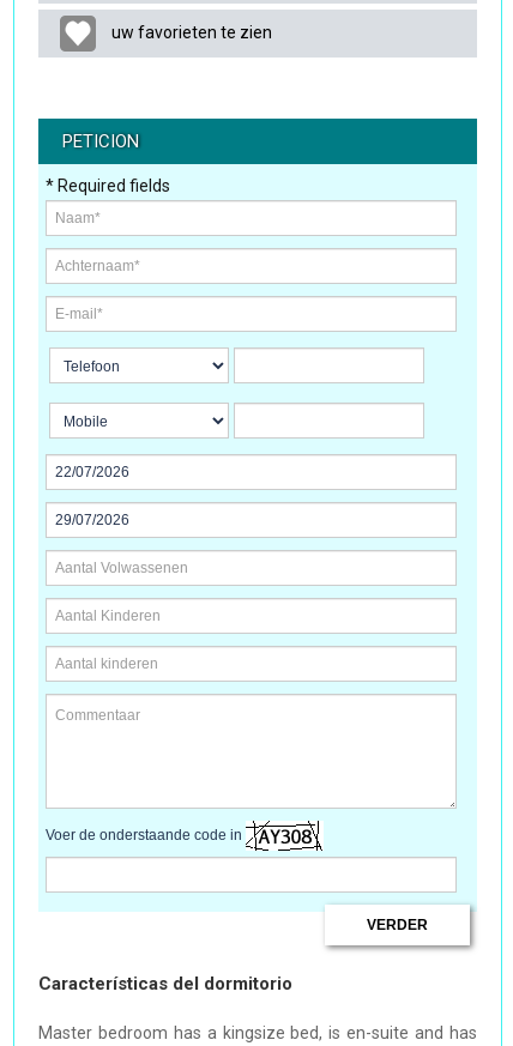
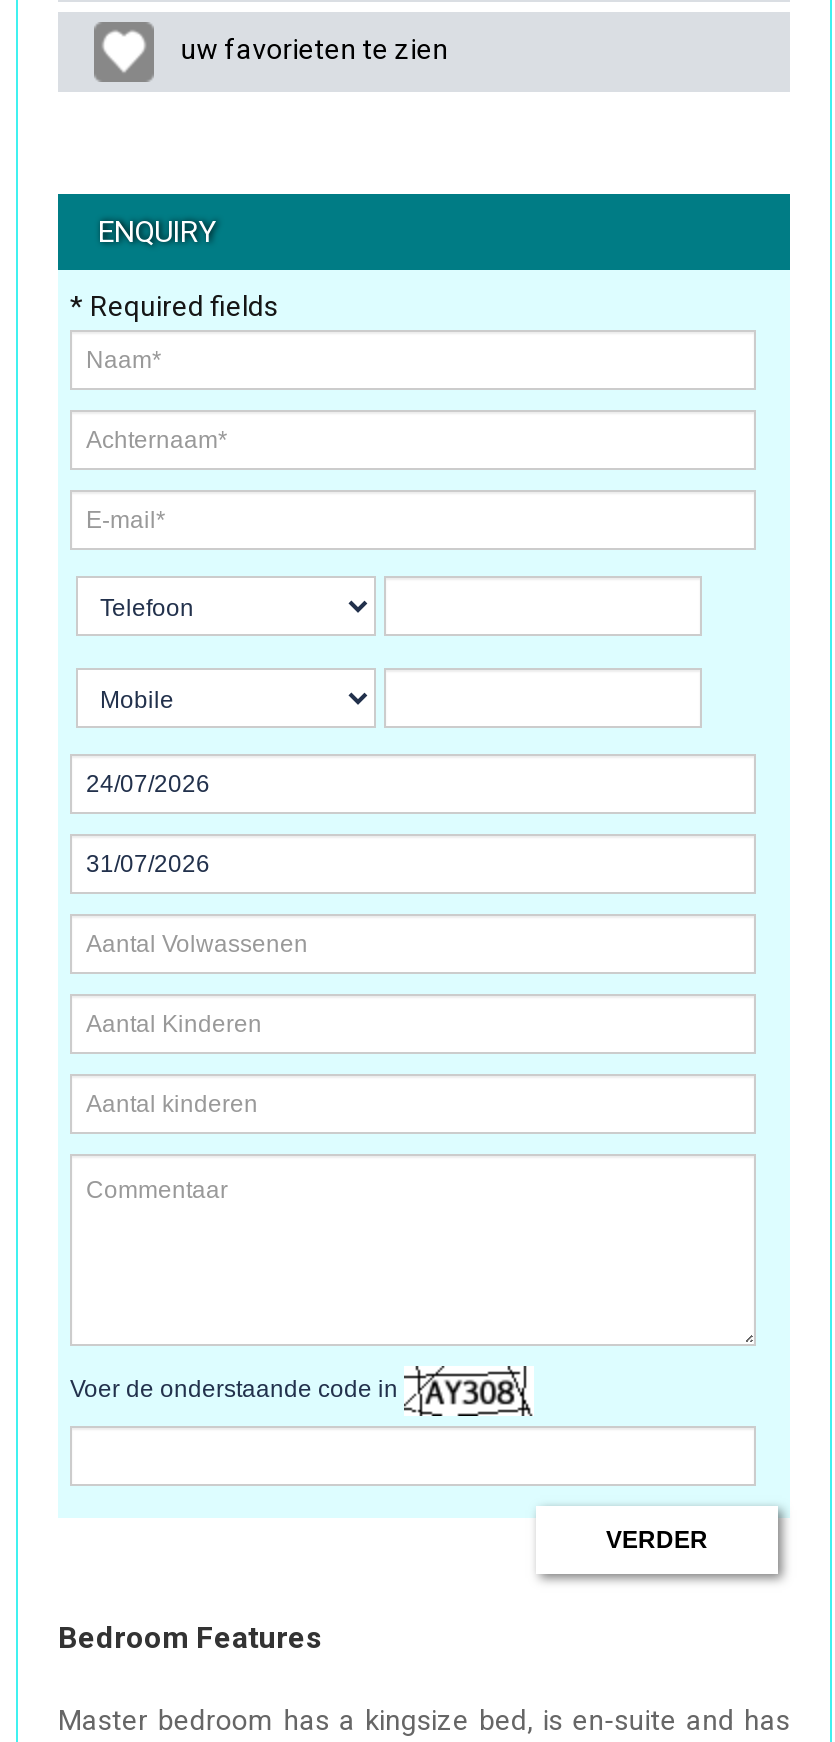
- PETICION
+ ENQUIRY

- Características del dormitorio
+ Bedroom Features
